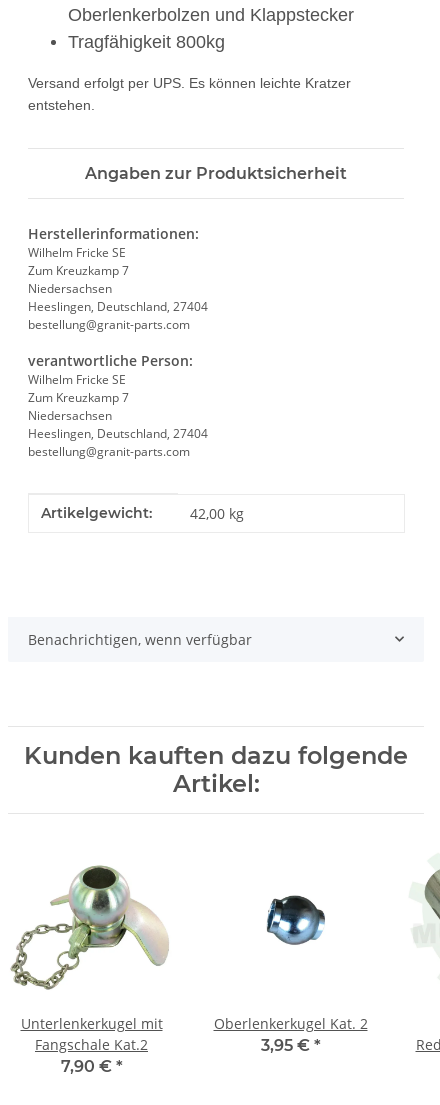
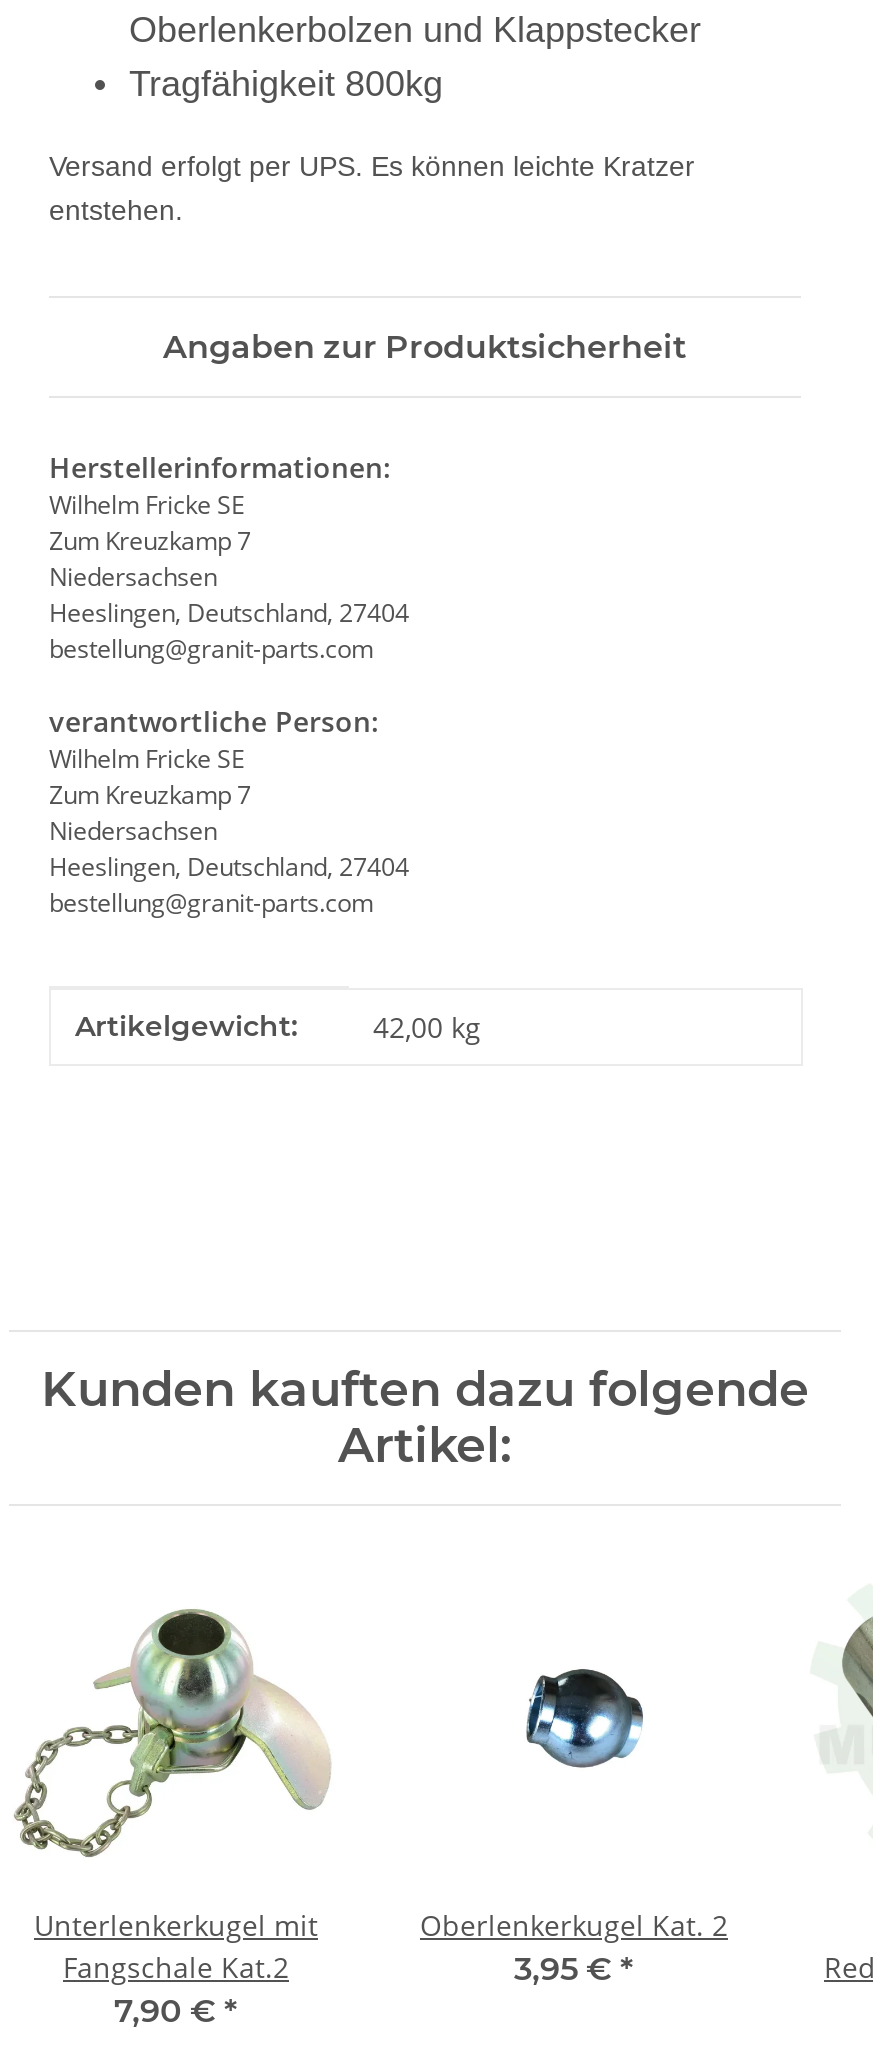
- Benachrichtigen, wenn verfügbar
